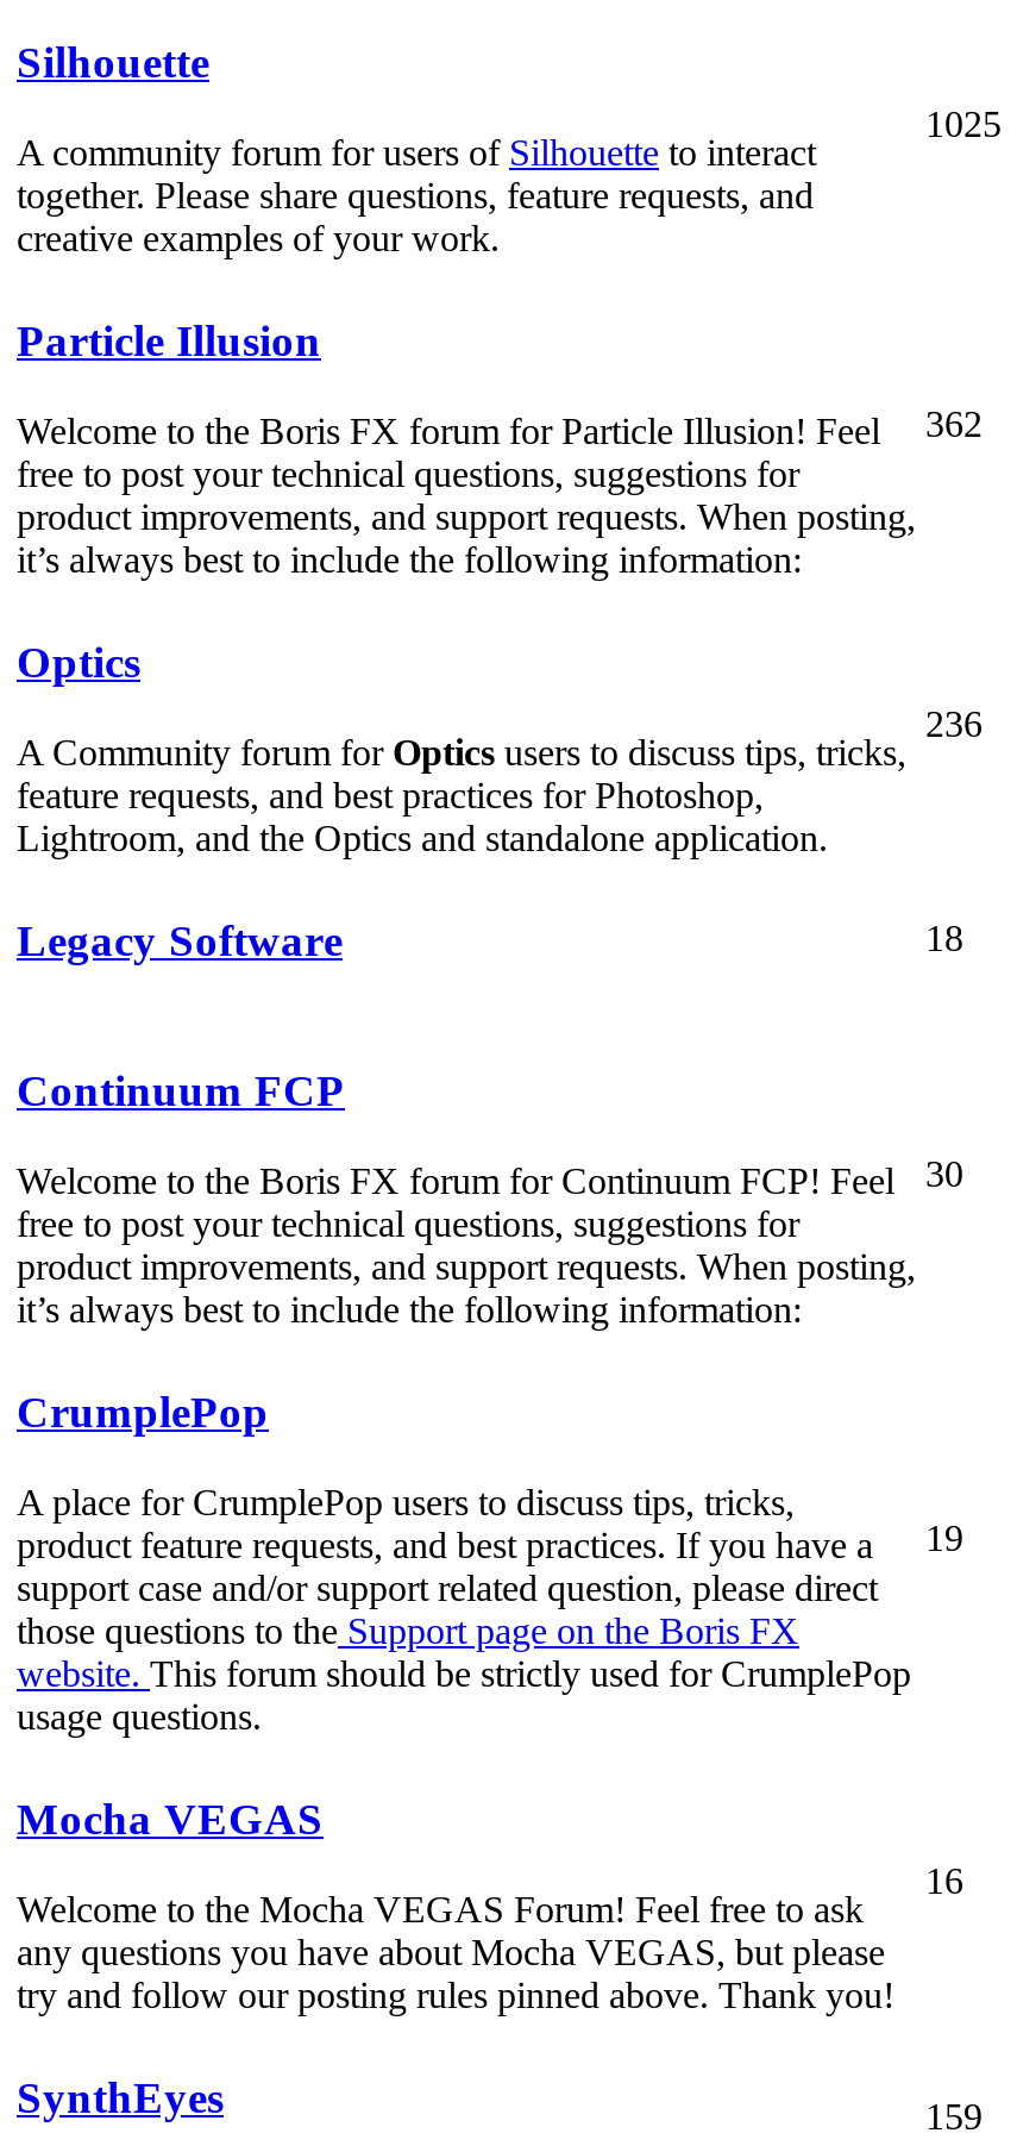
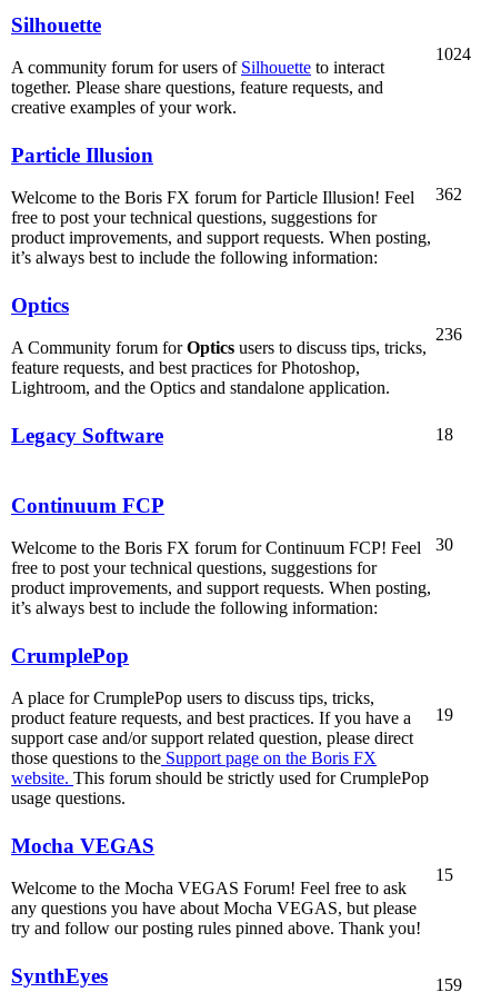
- 1025
+ 1024

- 16
+ 15
